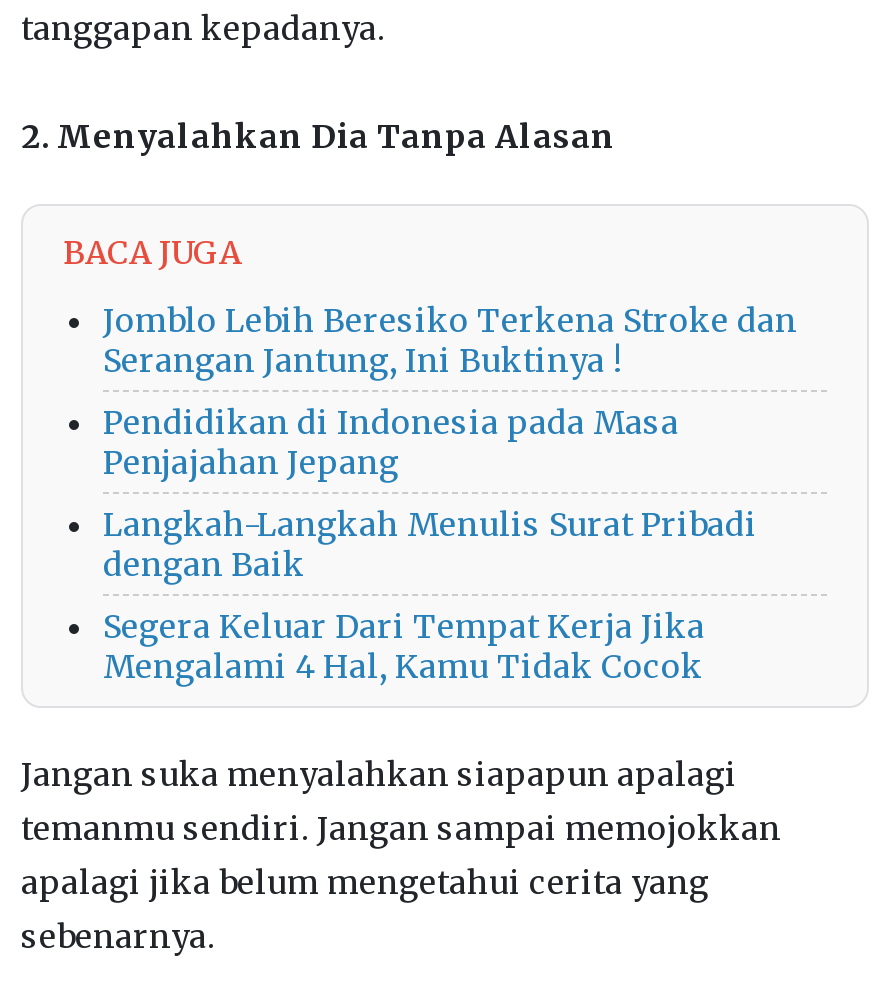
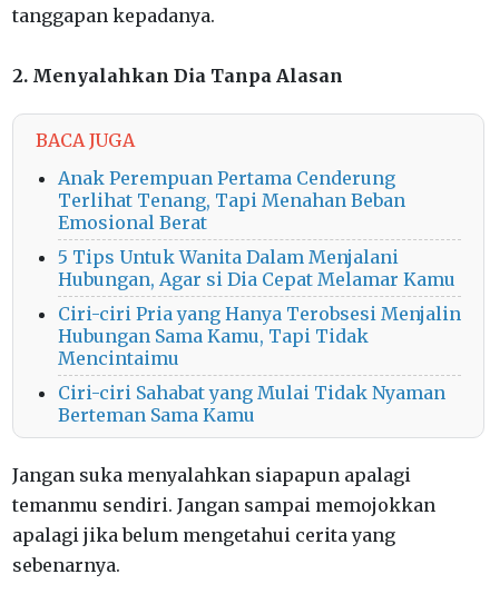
- Jomblo Lebih Beresiko Terkena Stroke dan
- Serangan Jantung, Ini Buktinya !
+ Anak Perempuan Pertama Cenderung
+ Terlihat Tenang, Tapi Menahan Beban
+ Emosional Berat

- Pendidikan di Indonesia pada Masa
- Penjajahan Jepang
+ 5 Tips Untuk Wanita Dalam Menjalani
+ Hubungan, Agar si Dia Cepat Melamar Kamu

- Langkah-Langkah Menulis Surat Pribadi
- dengan Baik
+ Ciri-ciri Pria yang Hanya Terobsesi Menjalin
+ Hubungan Sama Kamu, Tapi Tidak
+ Mencintaimu

- Segera Keluar Dari Tempat Kerja Jika
- Mengalami 4 Hal, Kamu Tidak Cocok
+ Ciri-ciri Sahabat yang Mulai Tidak Nyaman
+ Berteman Sama Kamu
